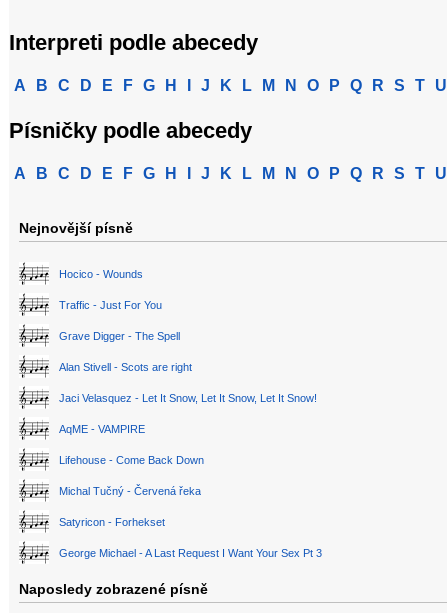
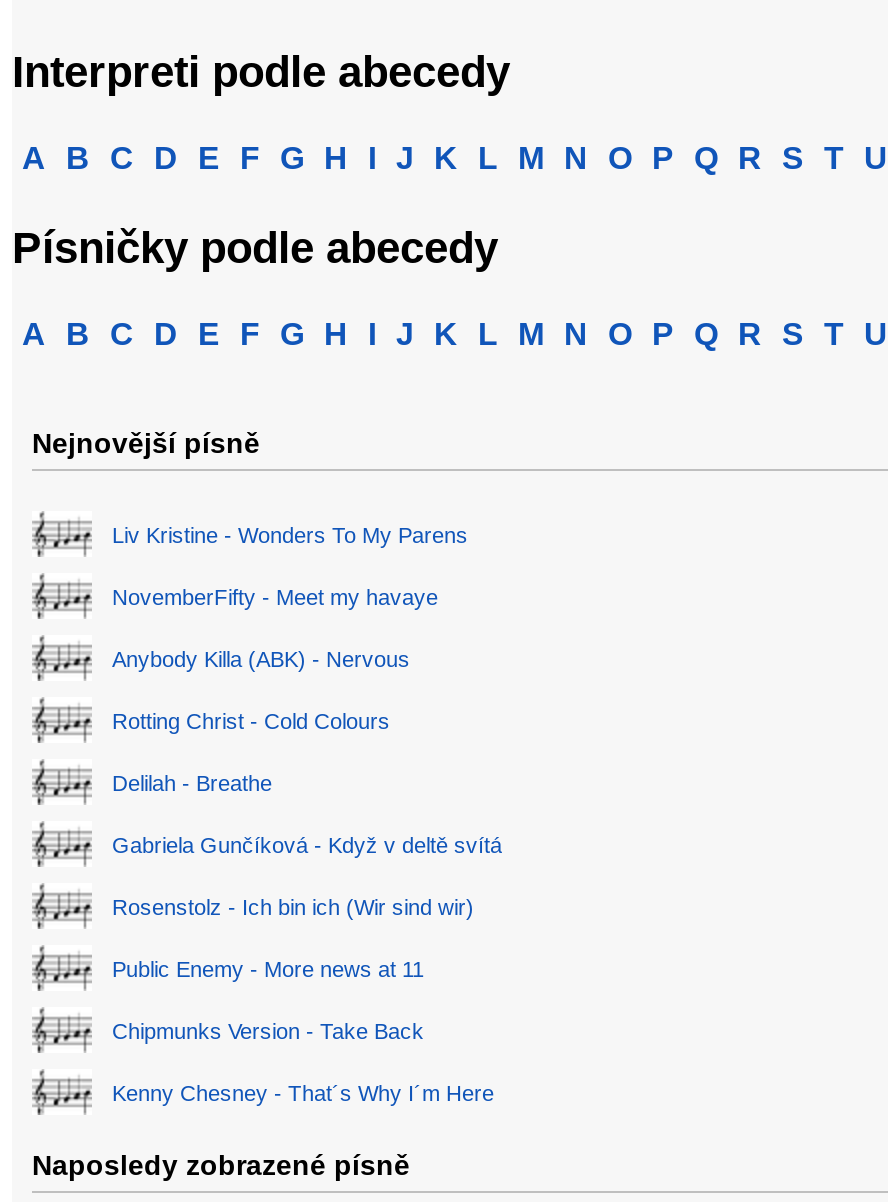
- Hocico - Wounds
+ Liv Kristine - Wonders To My Parens

- Traffic - Just For You
+ NovemberFifty - Meet my havaye

- Grave Digger - The Spell
+ Anybody Killa (ABK) - Nervous

- Alan Stivell - Scots are right
+ Rotting Christ - Cold Colours

- Jaci Velasquez - Let It Snow, Let It Snow, Let It Snow!
+ Delilah - Breathe

- AqME - VAMPIRE
+ Gabriela Gunčíková - Když v deltě svítá

- Lifehouse - Come Back Down
+ Rosenstolz - Ich bin ich (Wir sind wir)

- Michal Tučný - Červená řeka
+ Public Enemy - More news at 11

- Satyricon - Forhekset
+ Chipmunks Version - Take Back

- George Michael - A Last Request I Want Your Sex Pt 3
+ Kenny Chesney - That´s Why I´m Here
